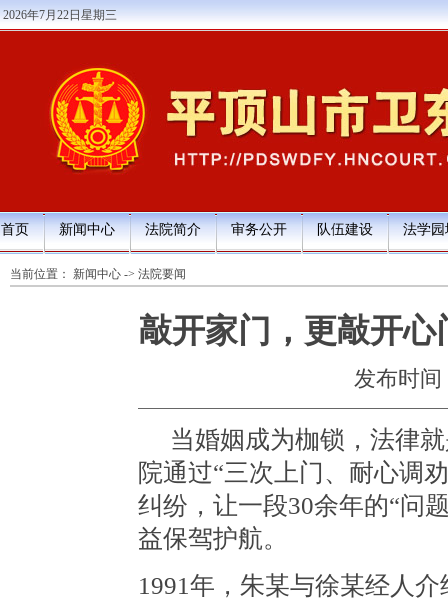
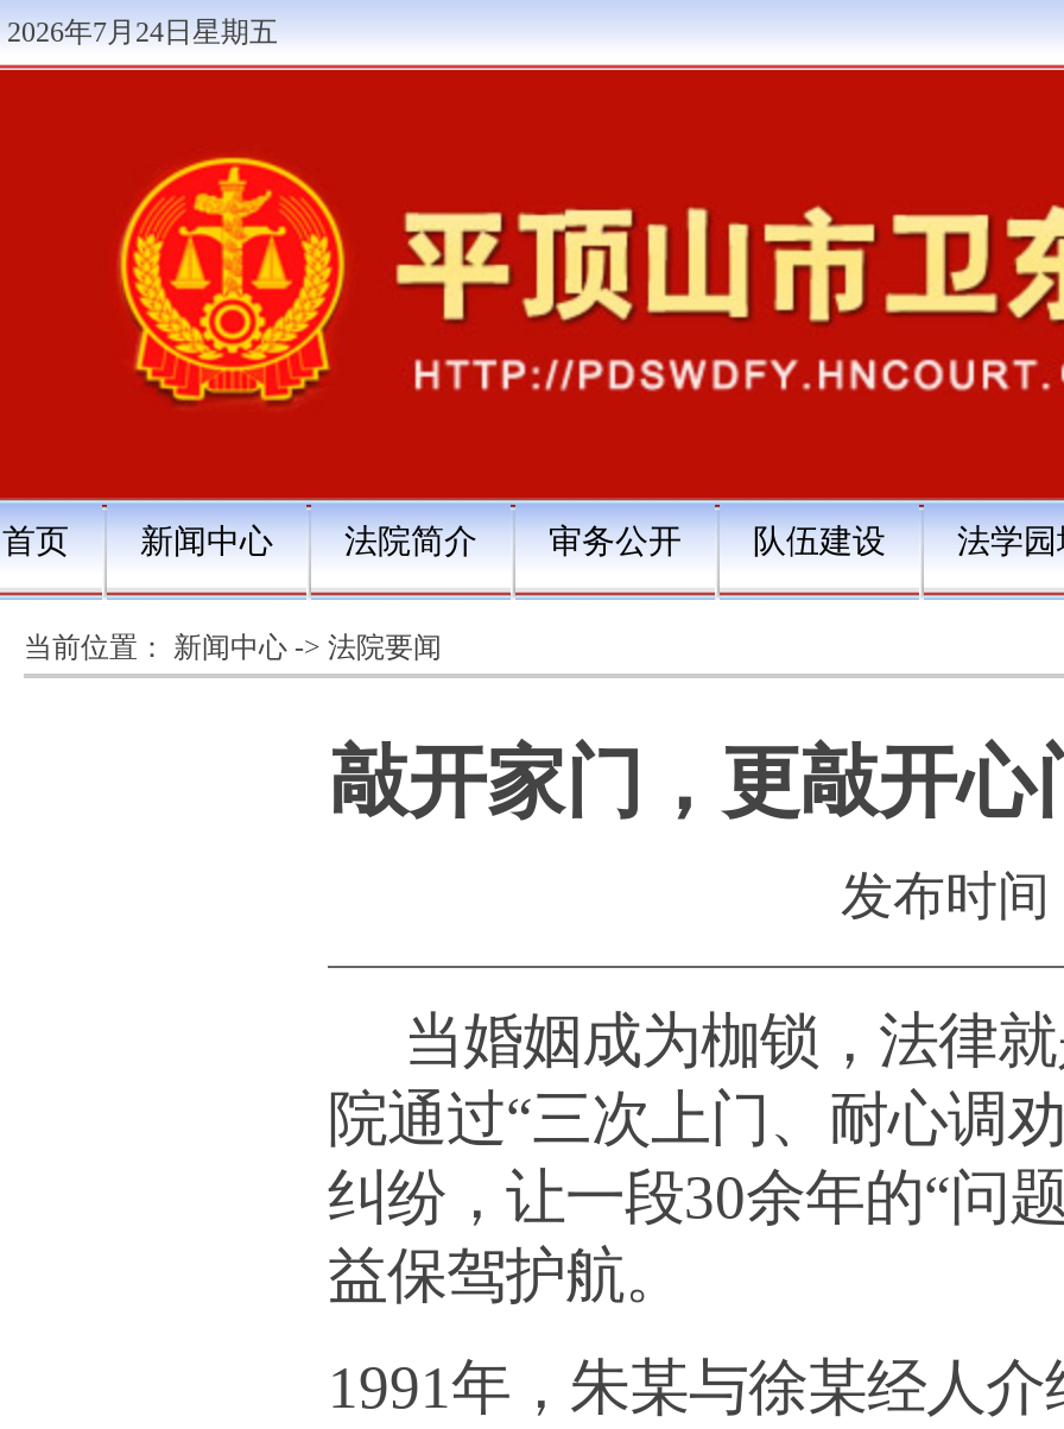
- 2026年7月22日星期三
+ 2026年7月24日星期五
